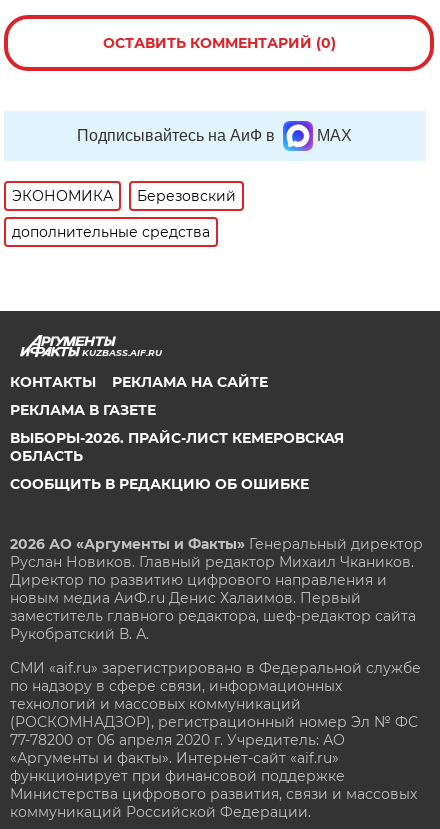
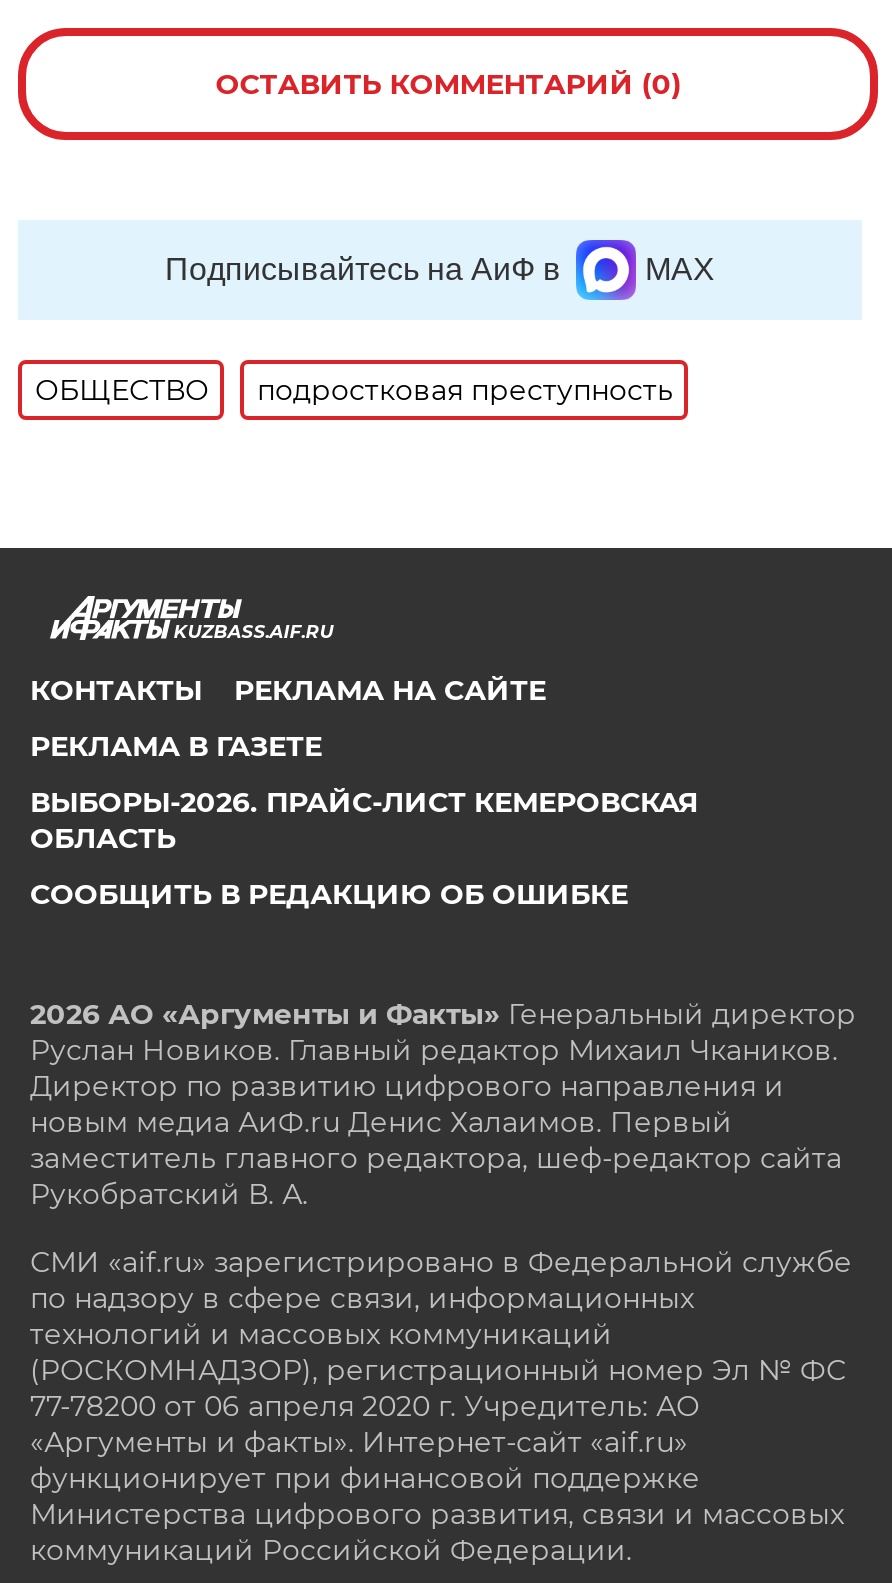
- ЭКОНОМИКА
- Березовский
- дополнительные средства
+ ОБЩЕСТВО
+ подростковая преступность
